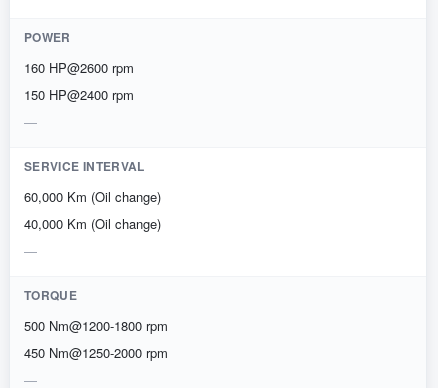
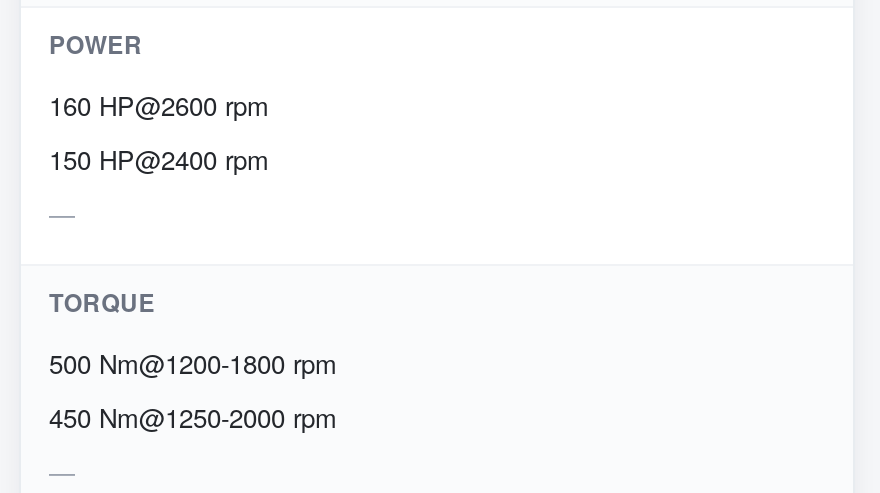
- SERVICE INTERVAL
- 60,000 Km (Oil change)
- 40,000 Km (Oil change)
